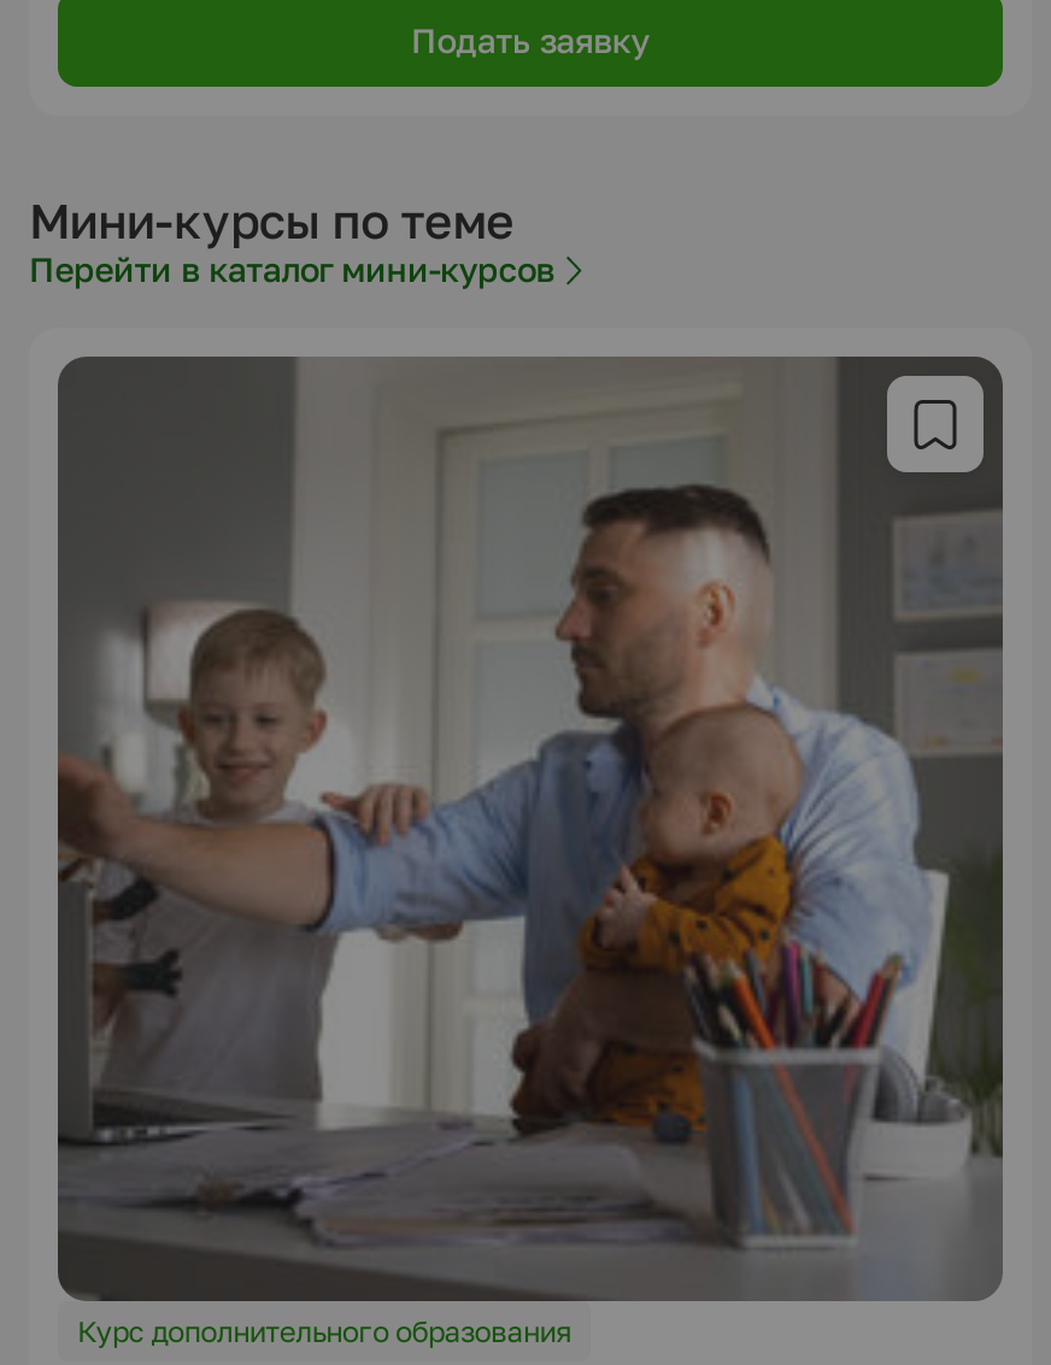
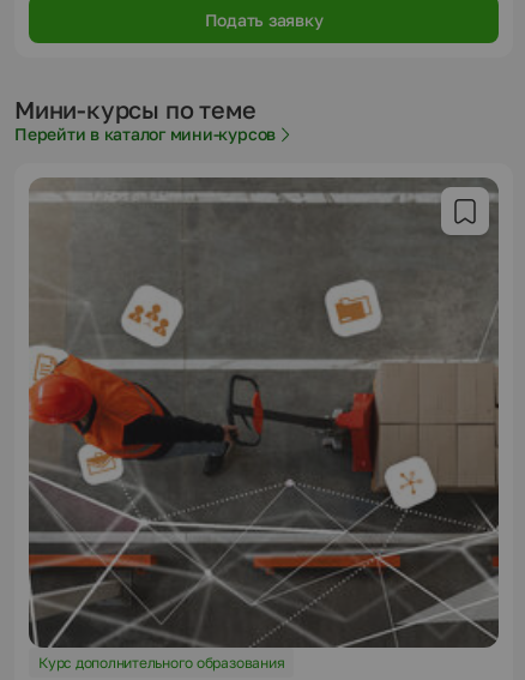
- [image]
+ [image]
